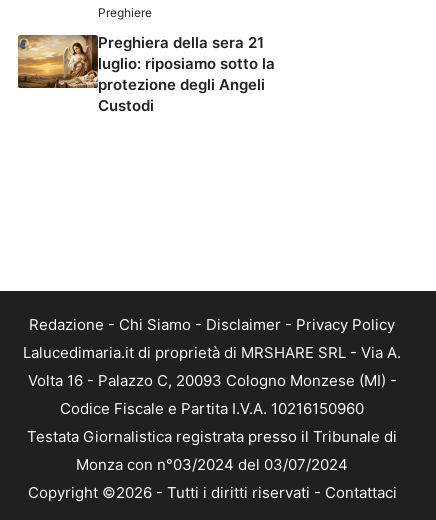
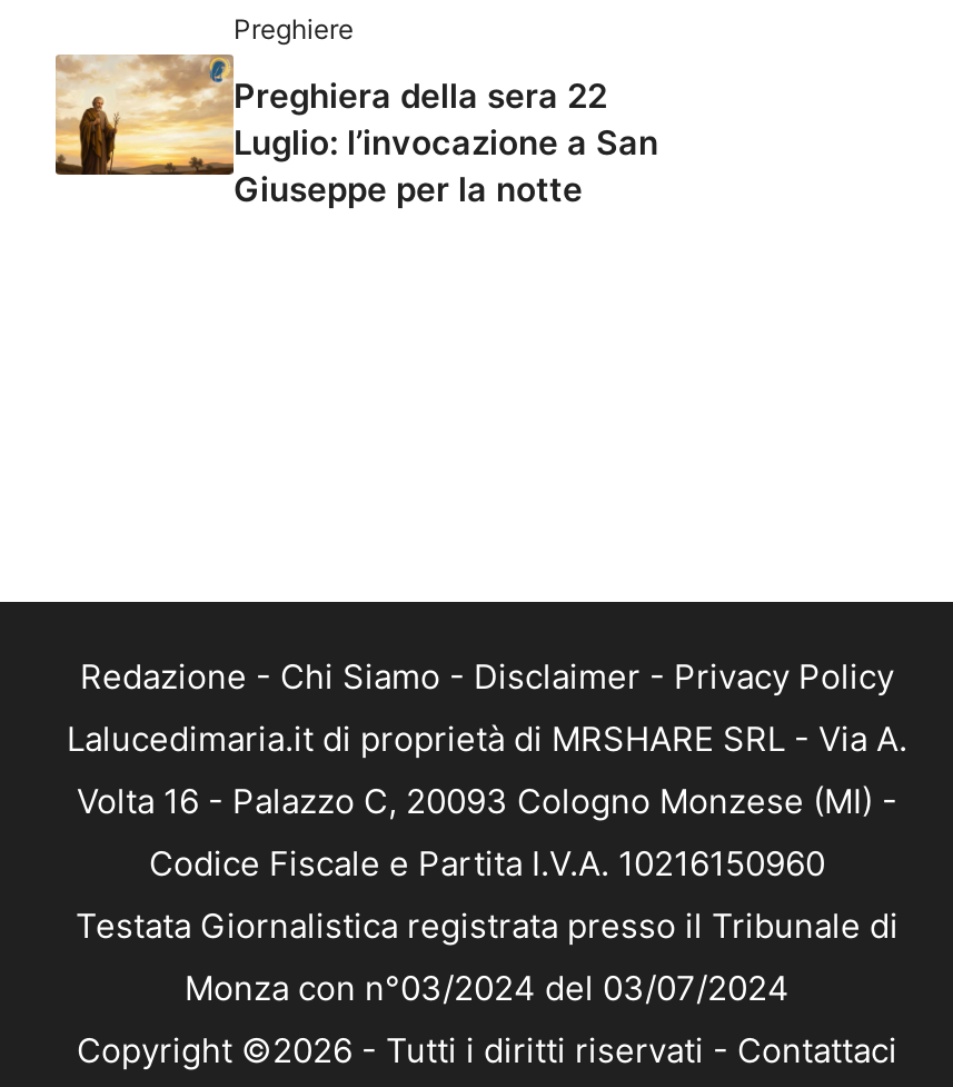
- [image]
- Preghiera della sera 21
- luglio: riposiamo sotto la
- protezione degli Angeli
- Custodi
+ [image]
+ Preghiera della sera 22
+ Luglio: l’invocazione a San
+ Giuseppe per la notte
